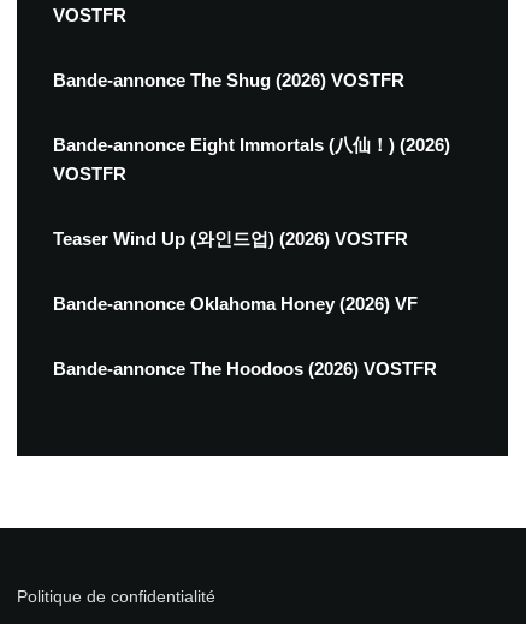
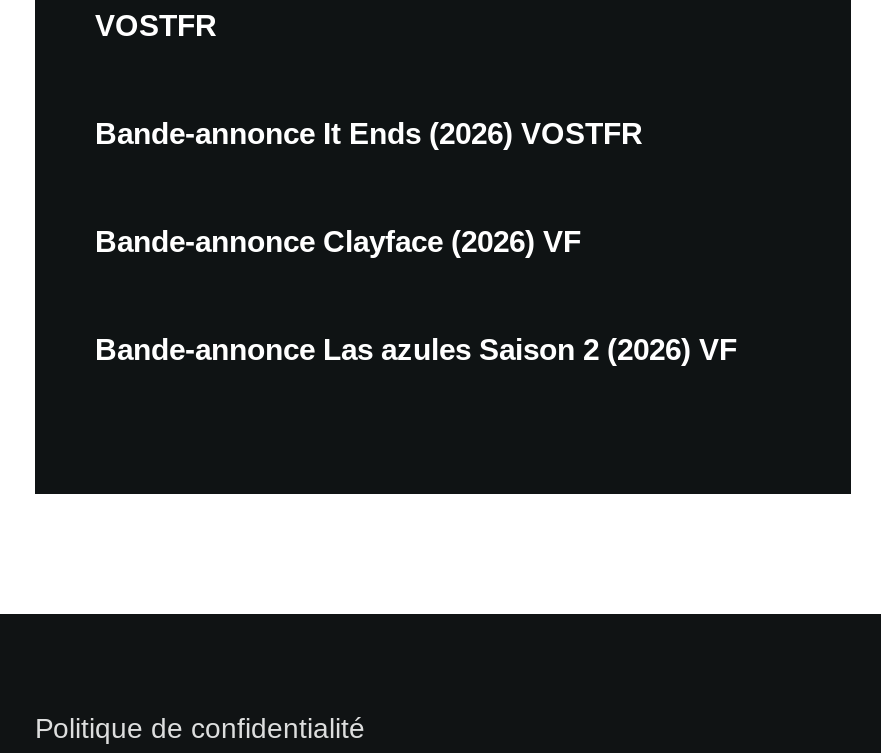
- Bande-annonce The Shug (2026) VOSTFR
- Bande-annonce Eight Immortals (八仙！) (2026)
- VOSTFR
- Teaser Wind Up (와인드업) (2026) VOSTFR
- Bande-annonce Oklahoma Honey (2026) VF
- Bande-annonce The Hoodoos (2026) VOSTFR
+ Bande-annonce It Ends (2026) VOSTFR
+ Bande-annonce Clayface (2026) VF
+ Bande-annonce Las azules Saison 2 (2026) VF
